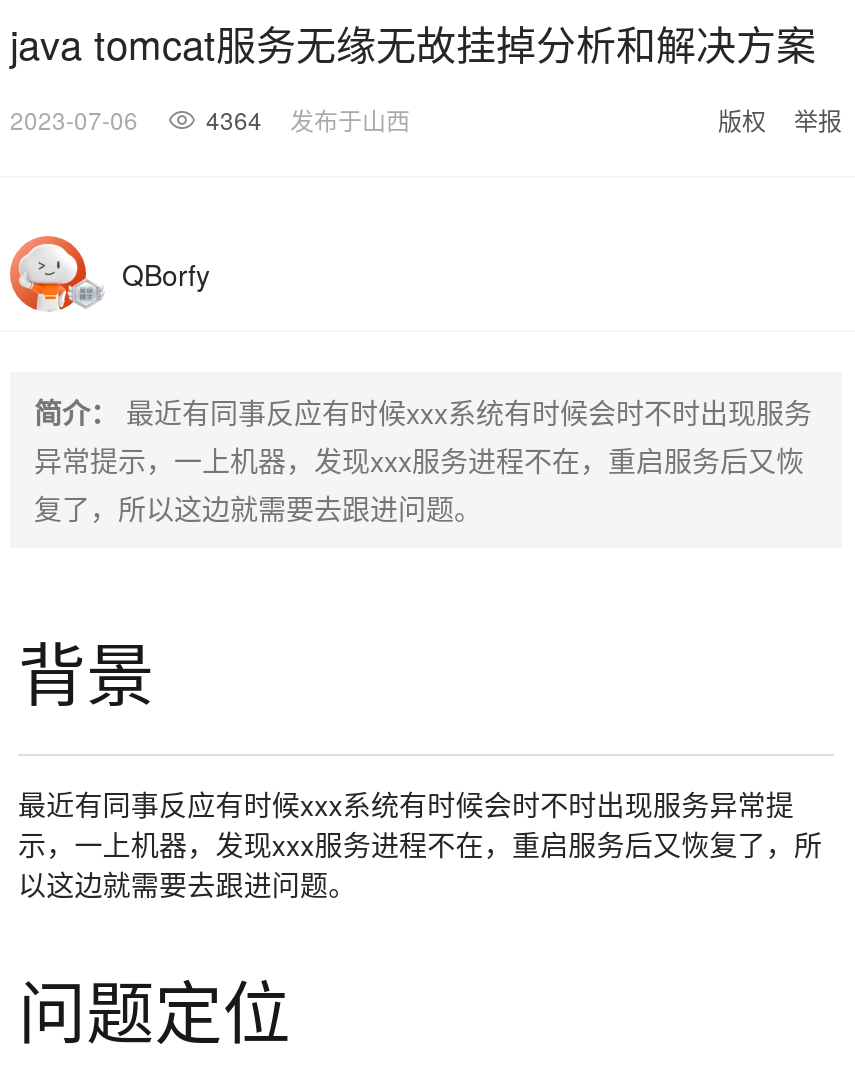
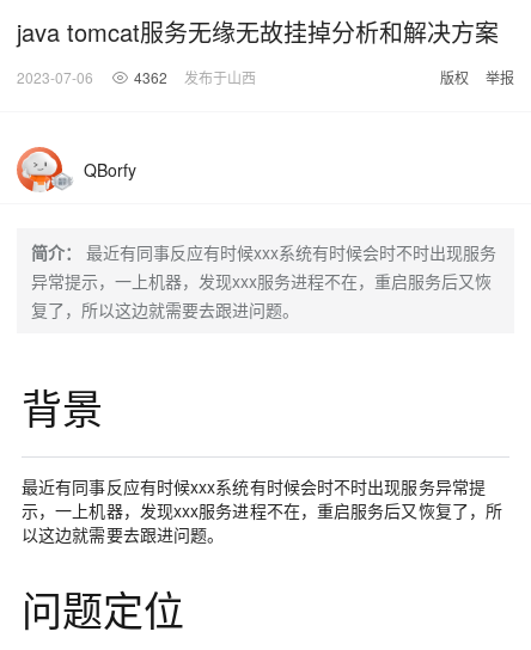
- 2023-07-06 4364 发布于山西
+ 2023-07-06 4362 发布于山西
